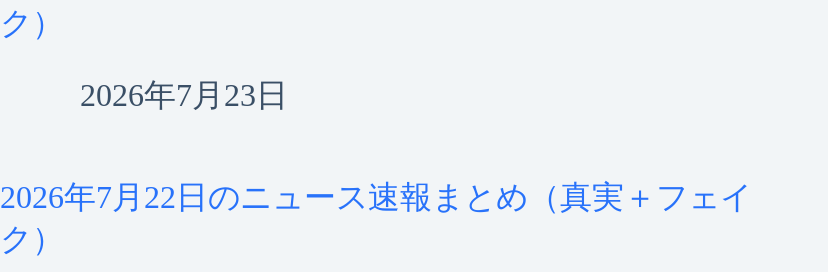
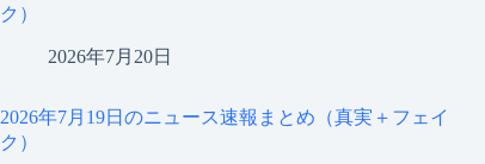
- 2026年7月23日
+ 2026年7月20日

- 2026年7月22日のニュース速報まとめ（真実＋フェイ
+ 2026年7月19日のニュース速報まとめ（真実＋フェイ
